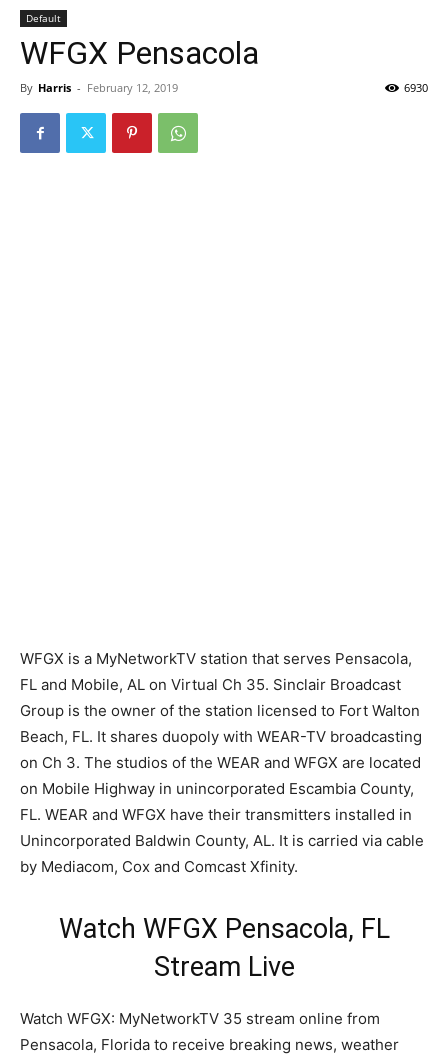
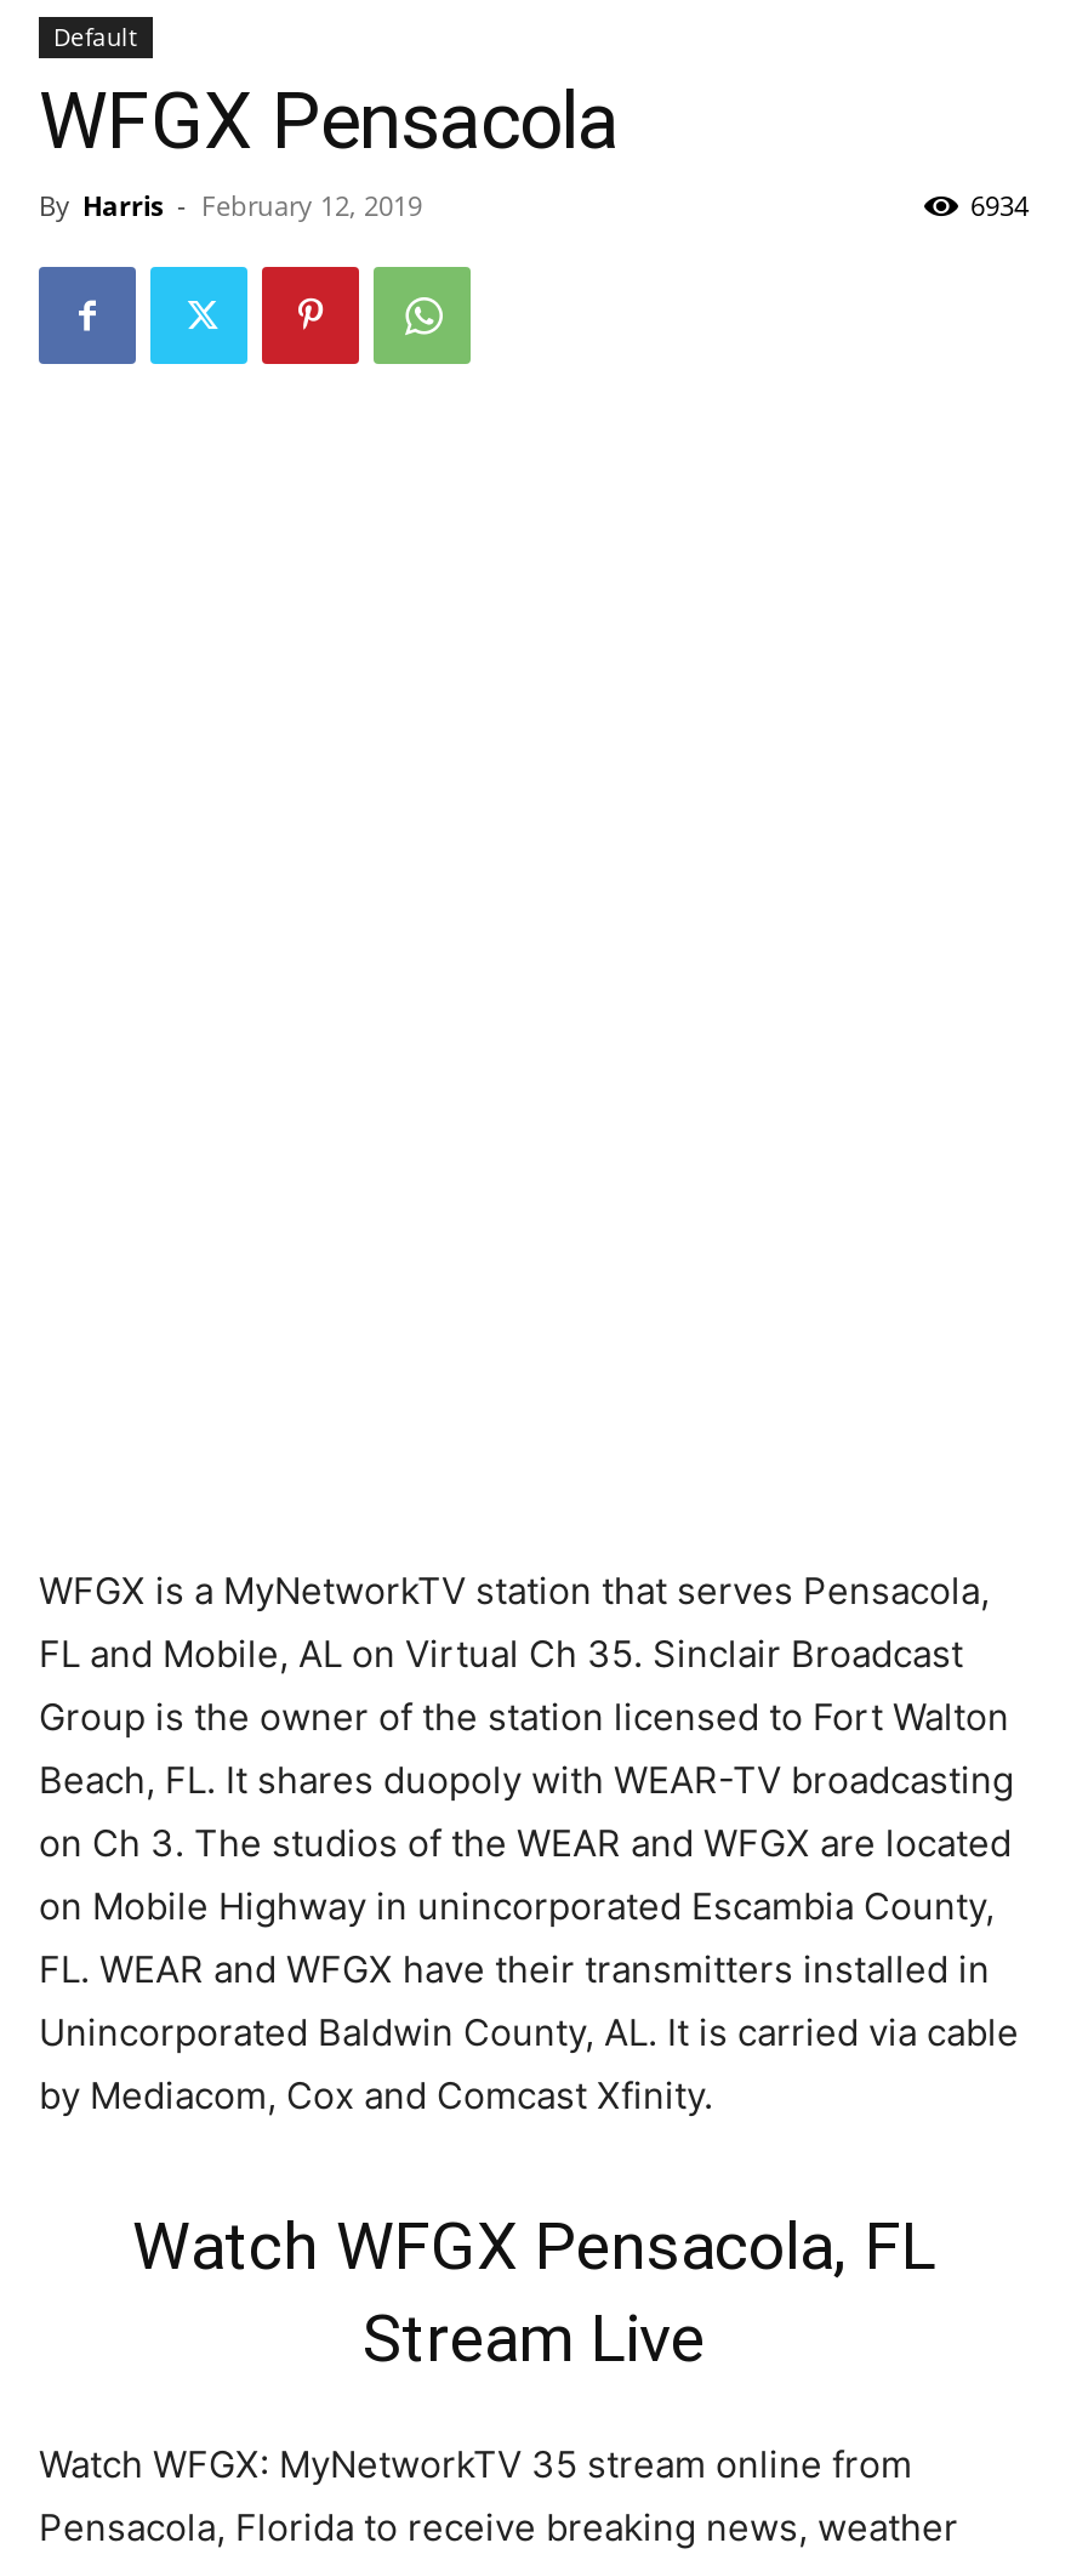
- 6930
+ 6934
